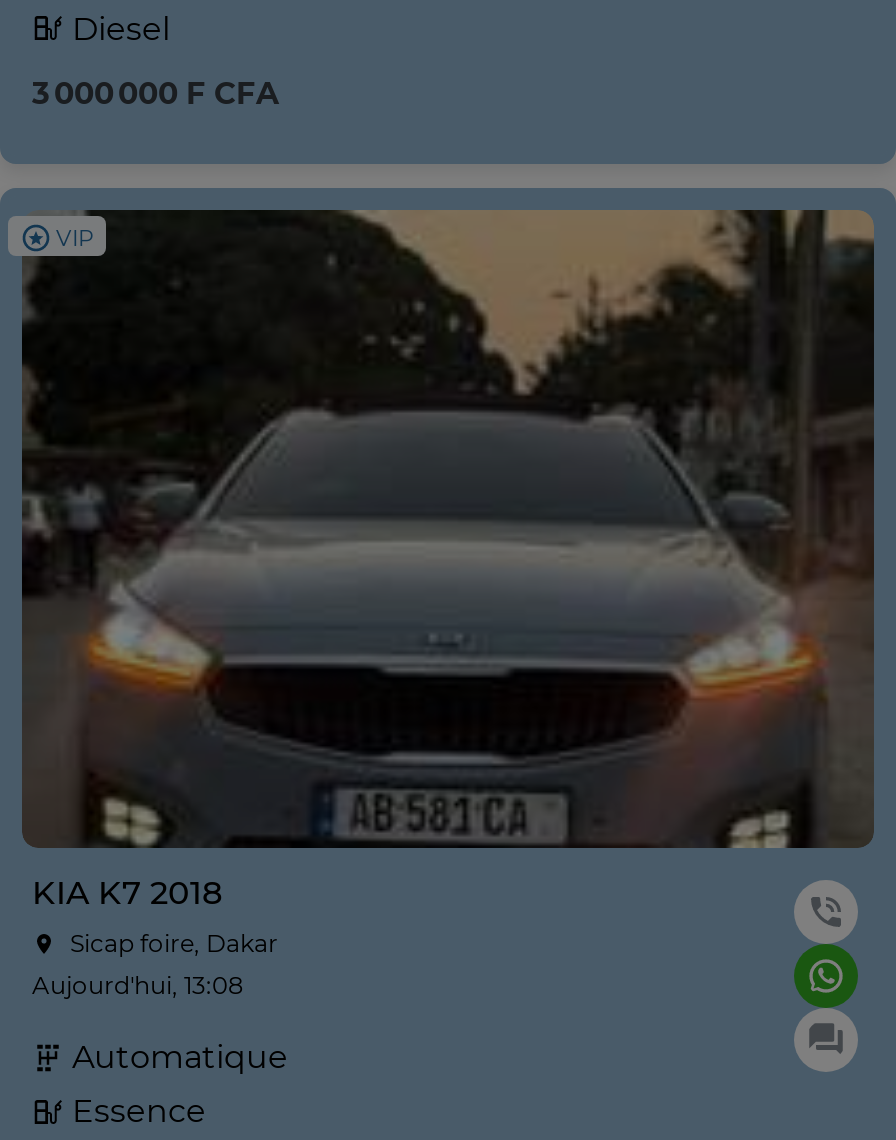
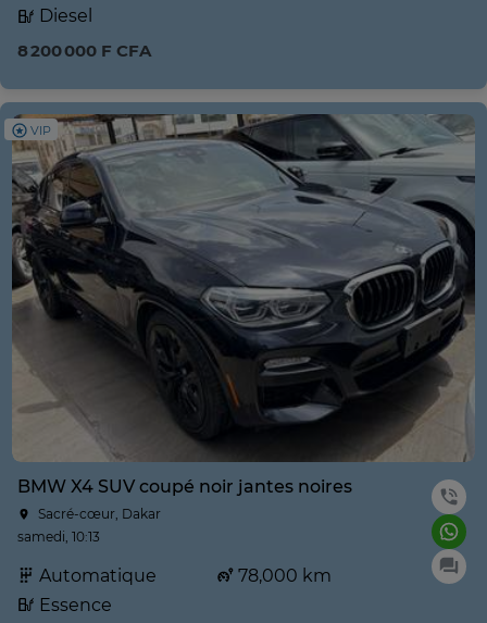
- 3 000 000 F CFA
+ 8 200 000 F CFA

- [image]
- KIA K7 2018
- Sicap foire, Dakar
- Aujourd'hui, 13:08
+ [image]
+ BMW X4 SUV coupé noir jantes noires
+ Sacré-cœur, Dakar
+ samedi, 10:13

+ 78,000 km
